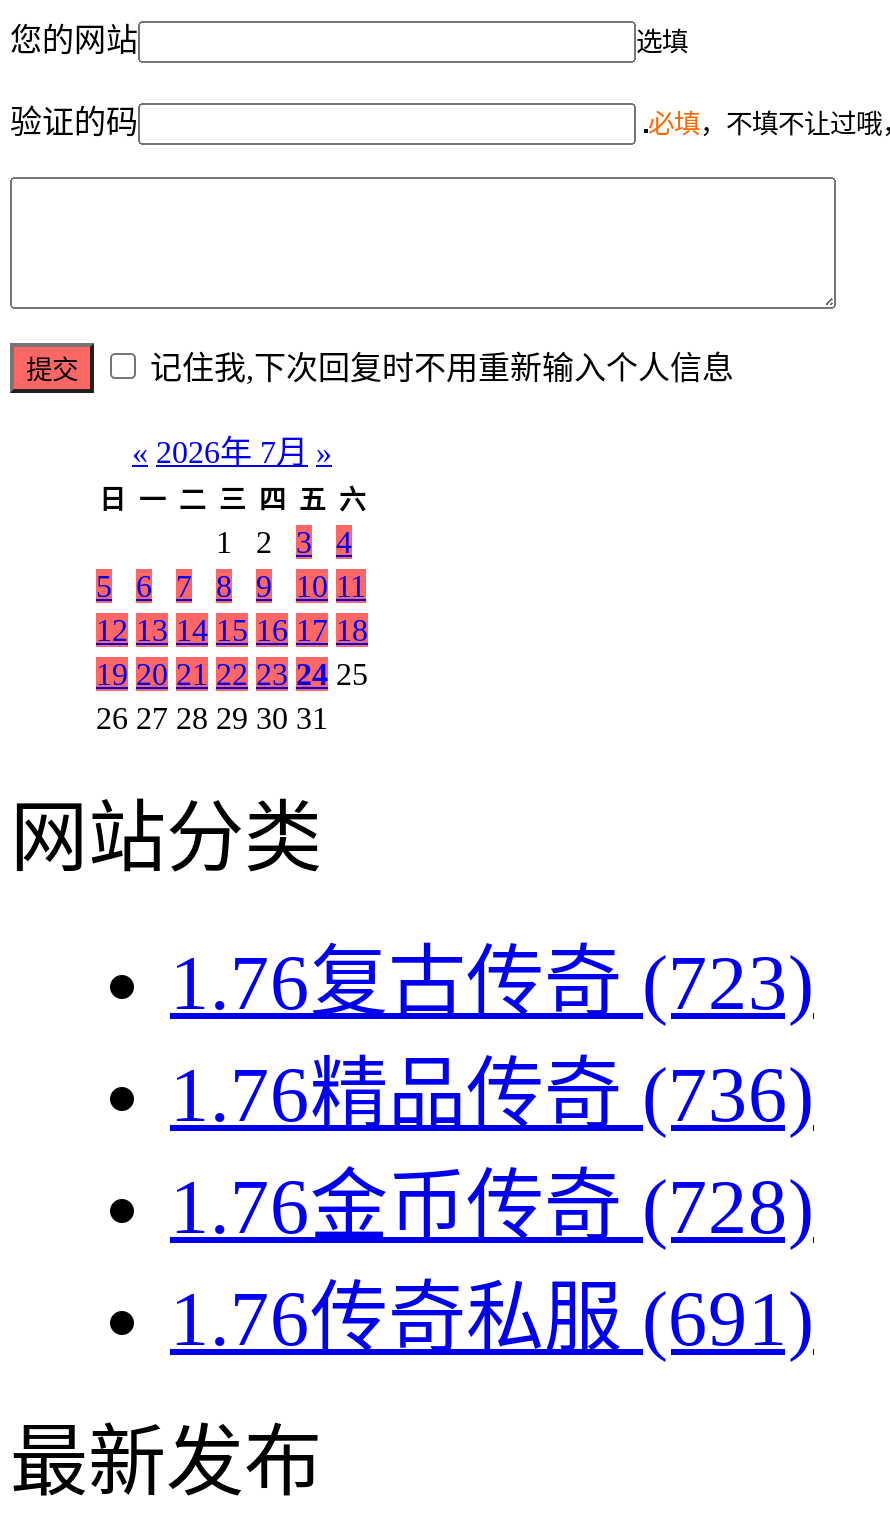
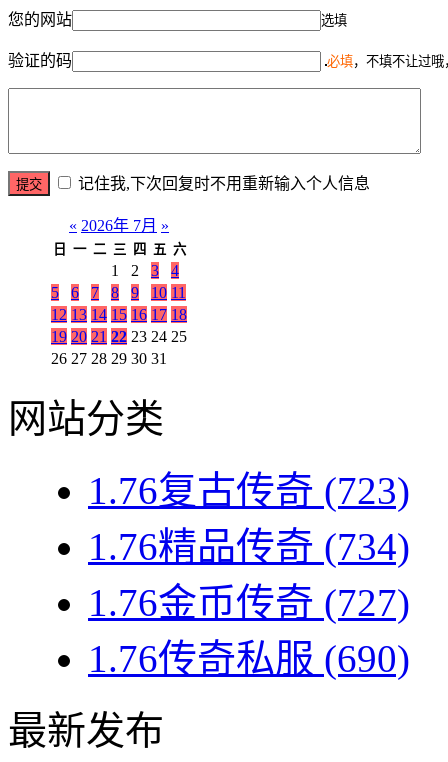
- 1.76精品传奇(736)
+ 1.76精品传奇(734)

- 1.76金币传奇(728)
+ 1.76金币传奇(727)

- 1.76传奇私服(691)
+ 1.76传奇私服(690)
